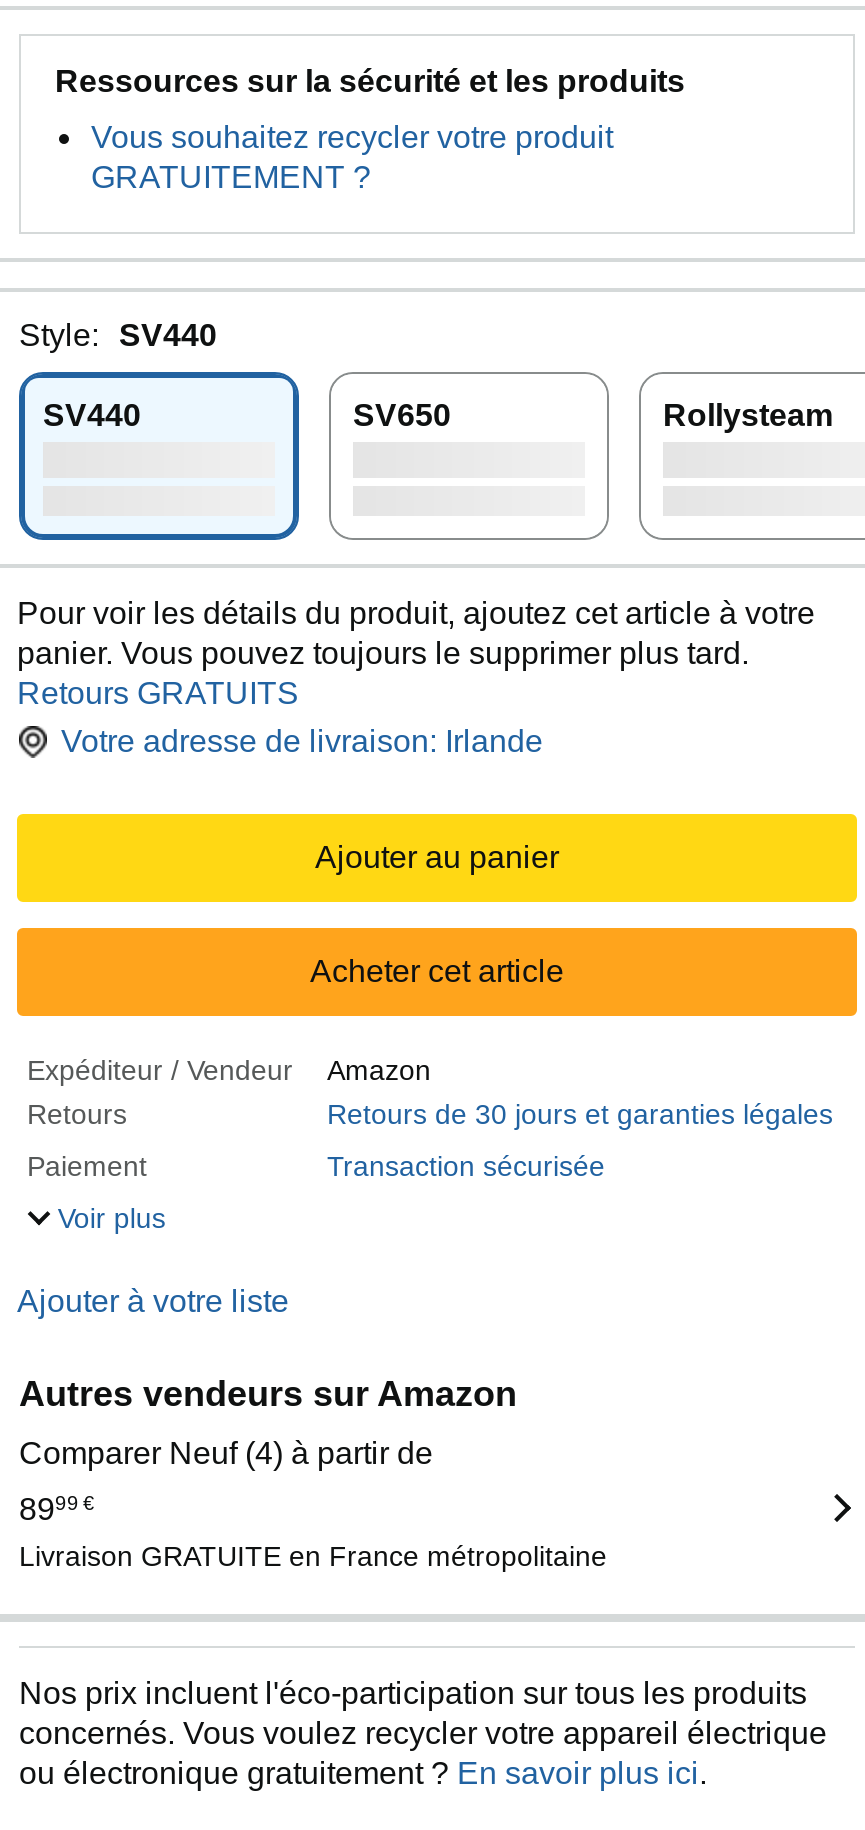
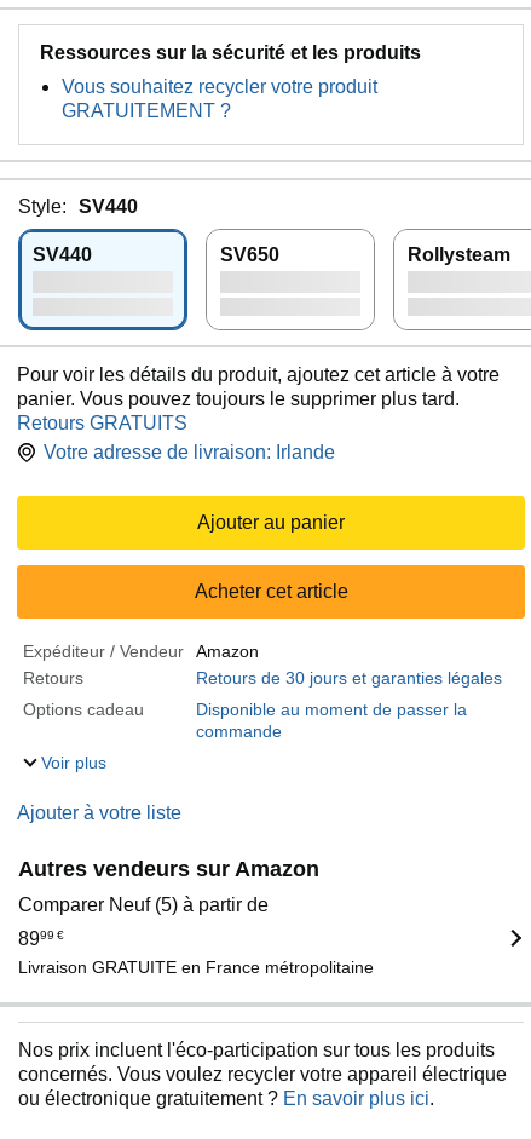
- Paiement
- Transaction sécurisée
+ Options cadeau
+ Disponible au moment de passer la
+ commande

- Comparer Neuf (4) à partir de
+ Comparer Neuf (5) à partir de
